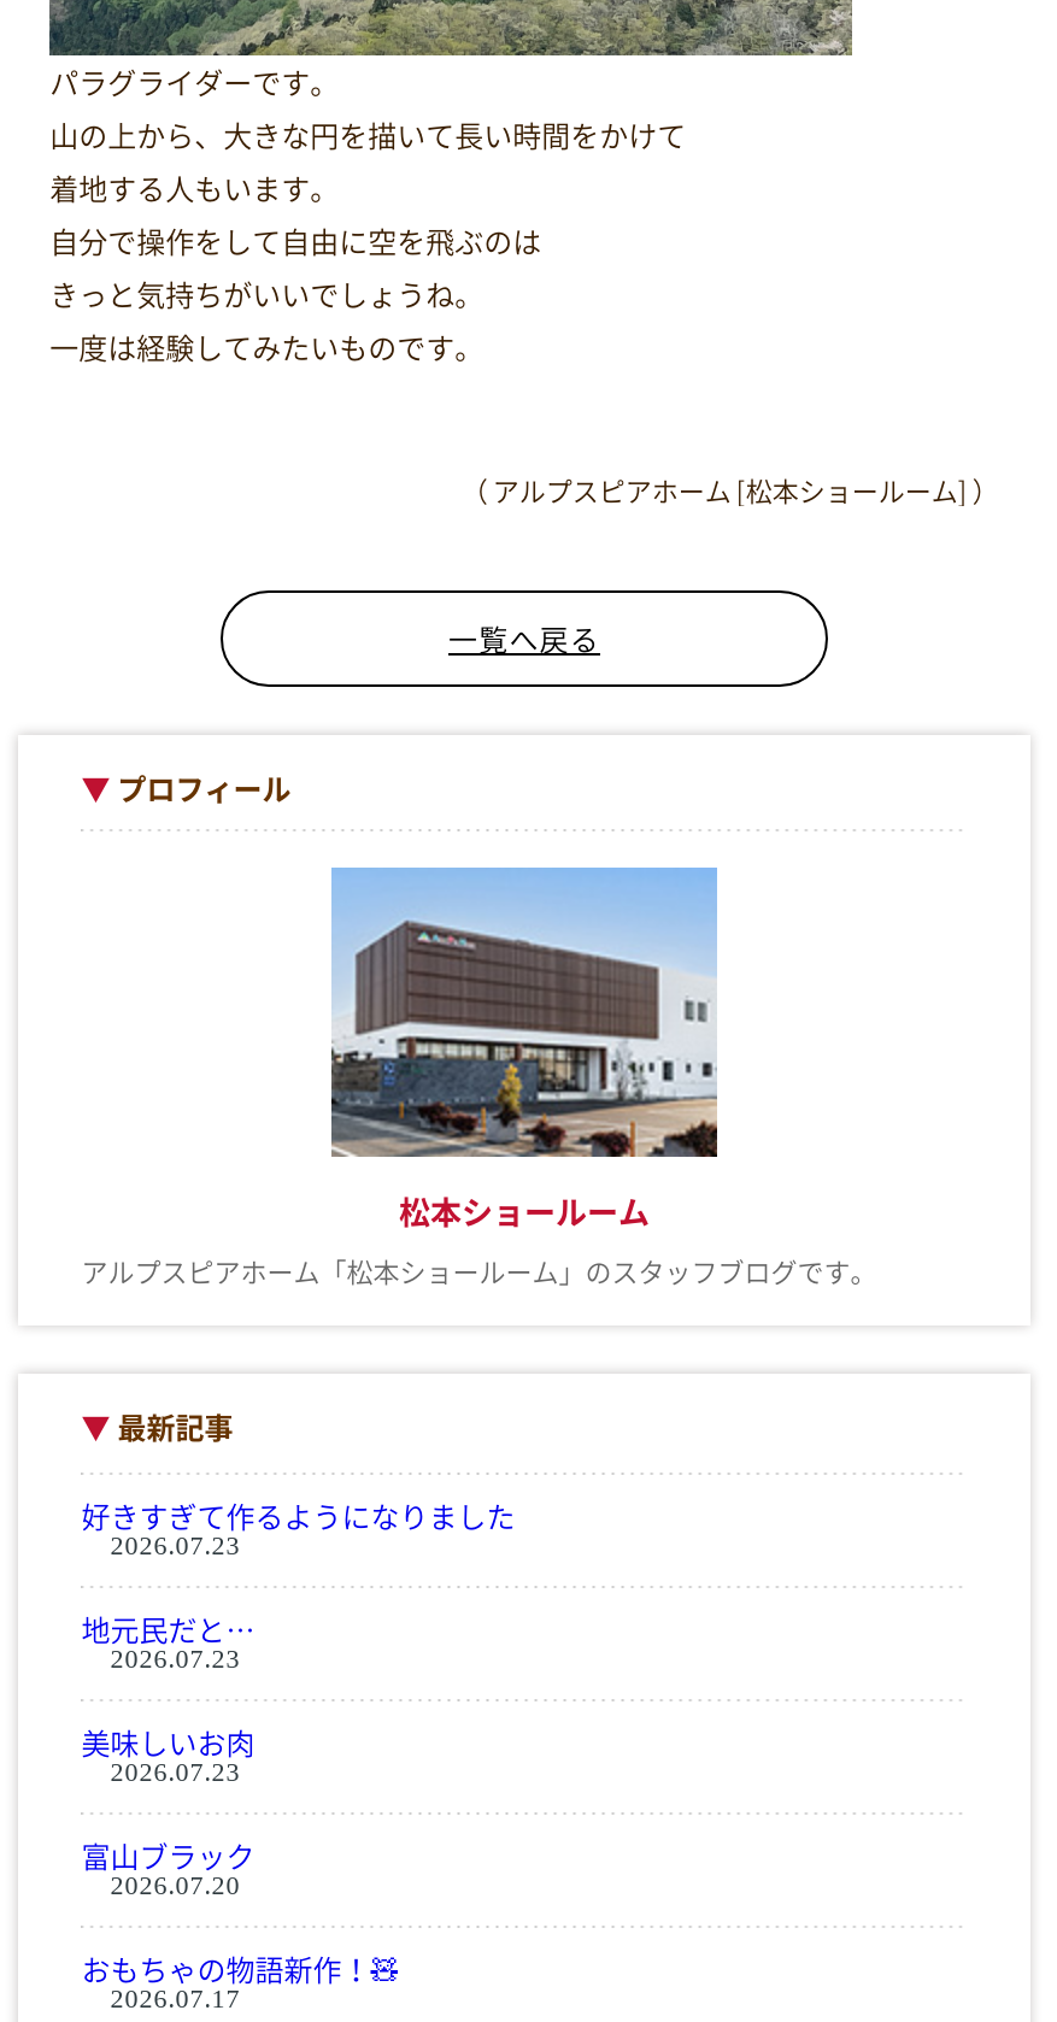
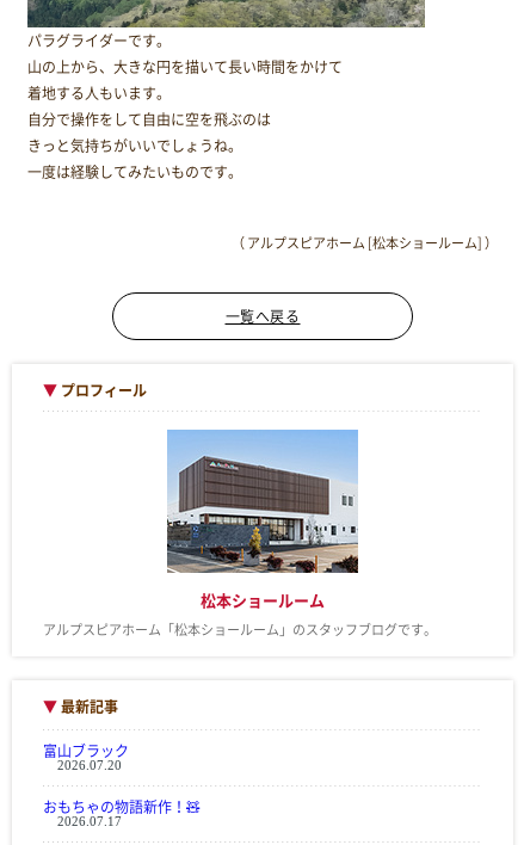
- 好きすぎて作るようになりました
- 2026.07.23
- 地元民だと…
- 2026.07.23
- 美味しいお肉
- 2026.07.23
